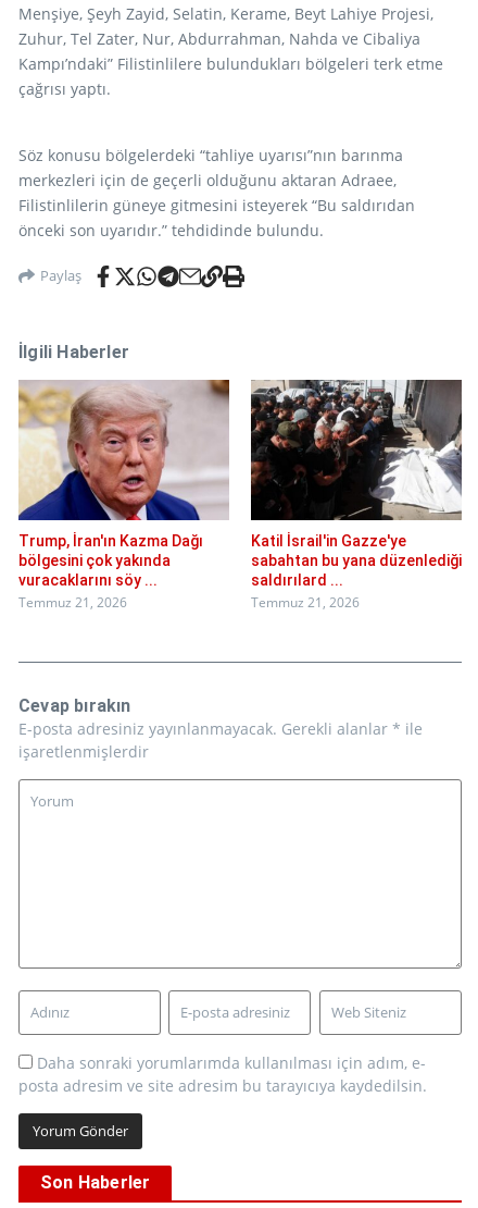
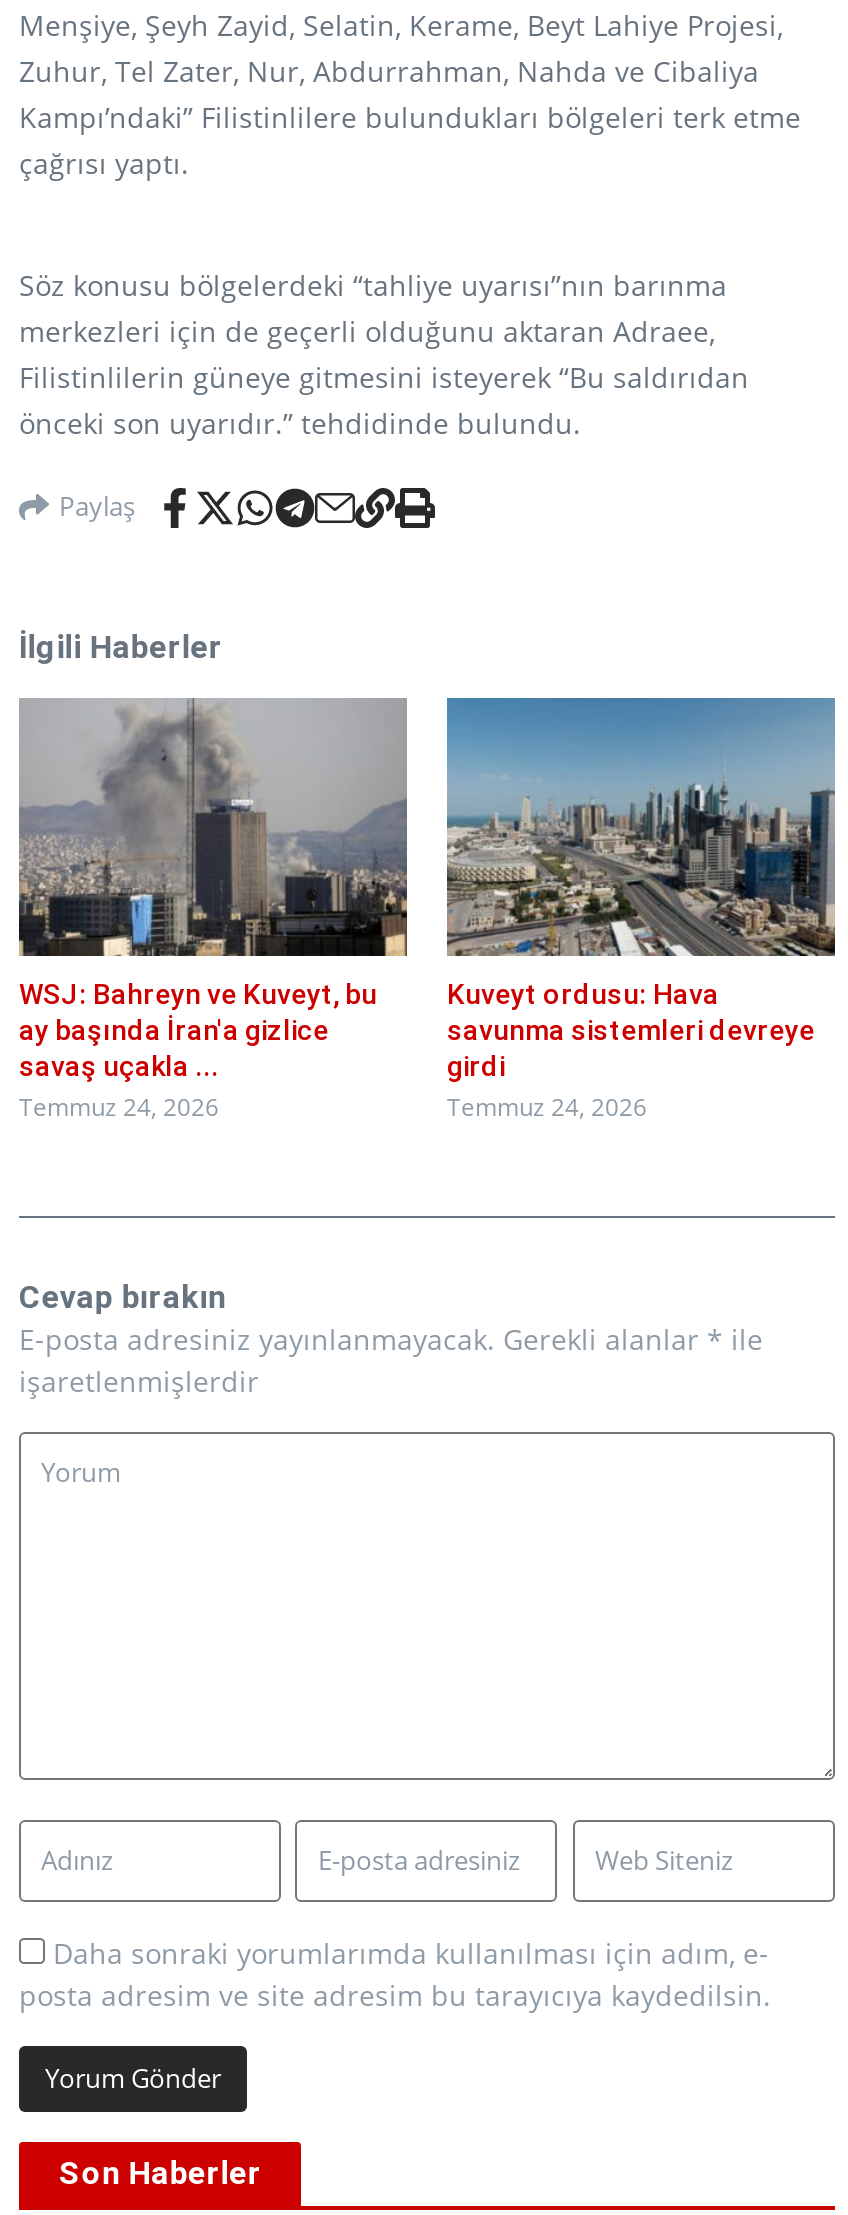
- [image]
- Trump, İran'ın Kazma Dağı
- bölgesini çok yakında
- vuracaklarını söy ...
- Temmuz 21, 2026
+ [image]
+ WSJ: Bahreyn ve Kuveyt, bu
+ ay başında İran'a gizlice
+ savaş uçakla ...
+ Temmuz 24, 2026

- [image]
- Katil İsrail'in Gazze'ye
- sabahtan bu yana düzenlediği
- saldırılard ...
- Temmuz 21, 2026
+ [image]
+ Kuveyt ordusu: Hava
+ savunma sistemleri devreye
+ girdi
+ Temmuz 24, 2026
